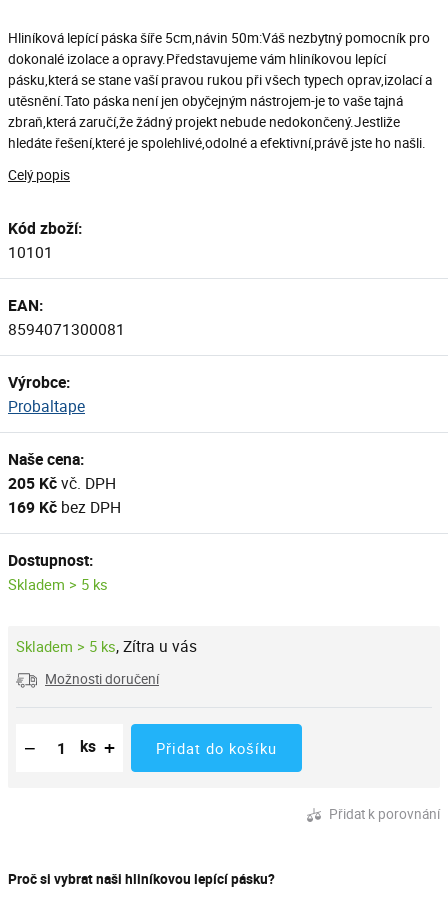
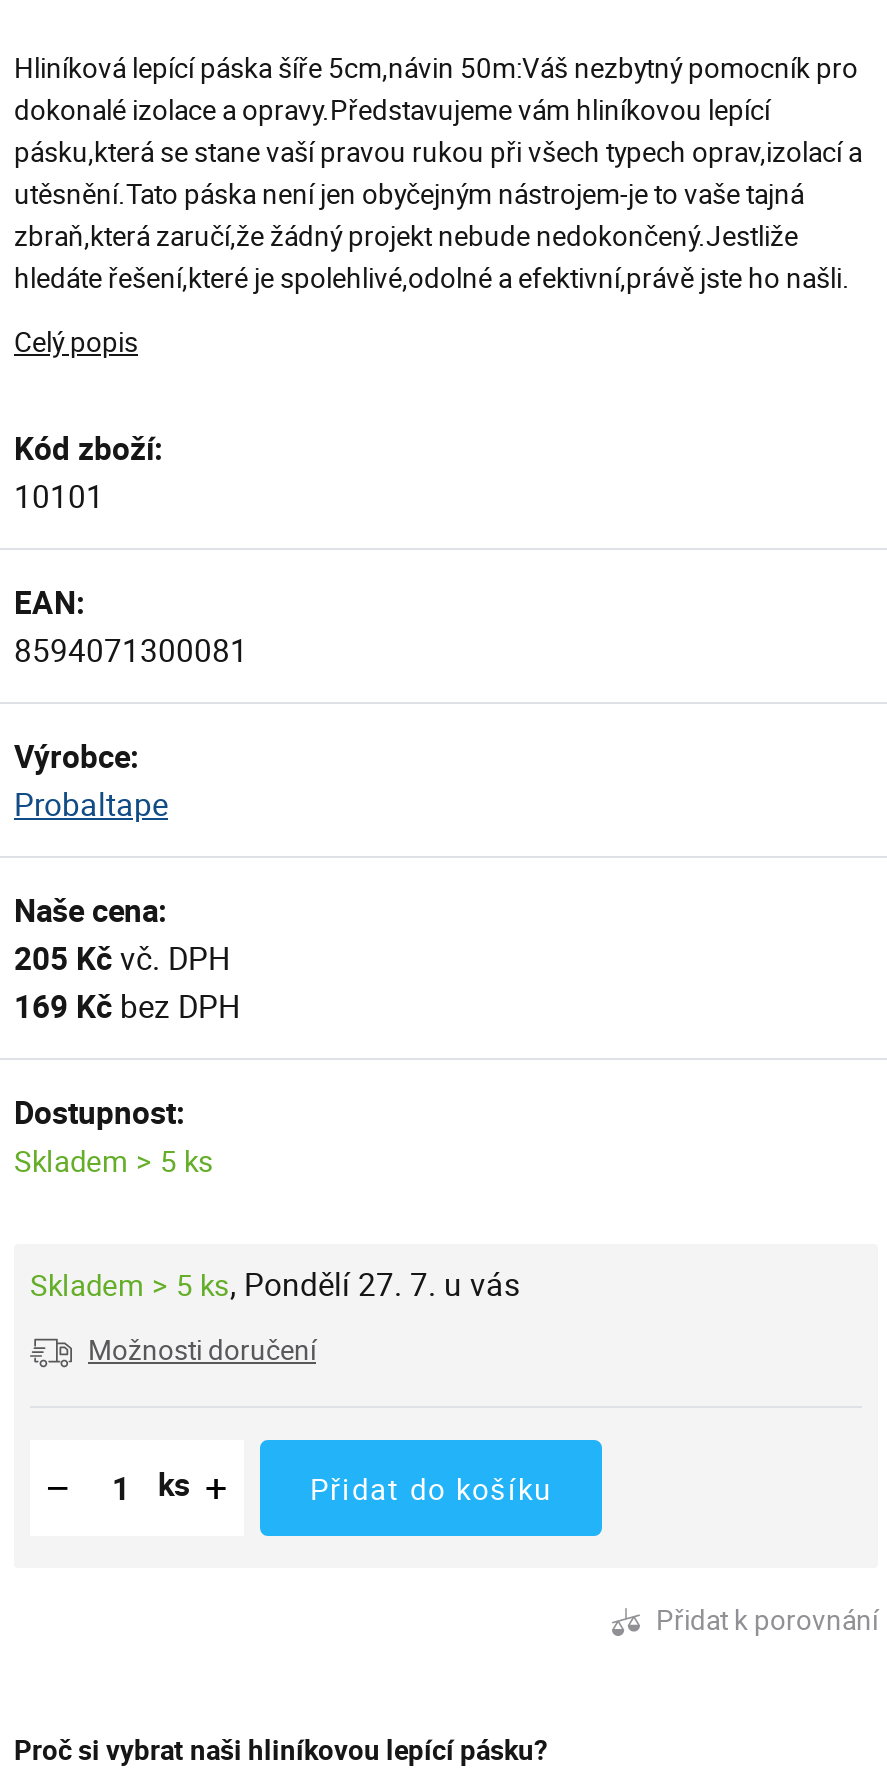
- Skladem > 5 ks, Zítra u vás
+ Skladem > 5 ks, Pondělí 27. 7. u vás
